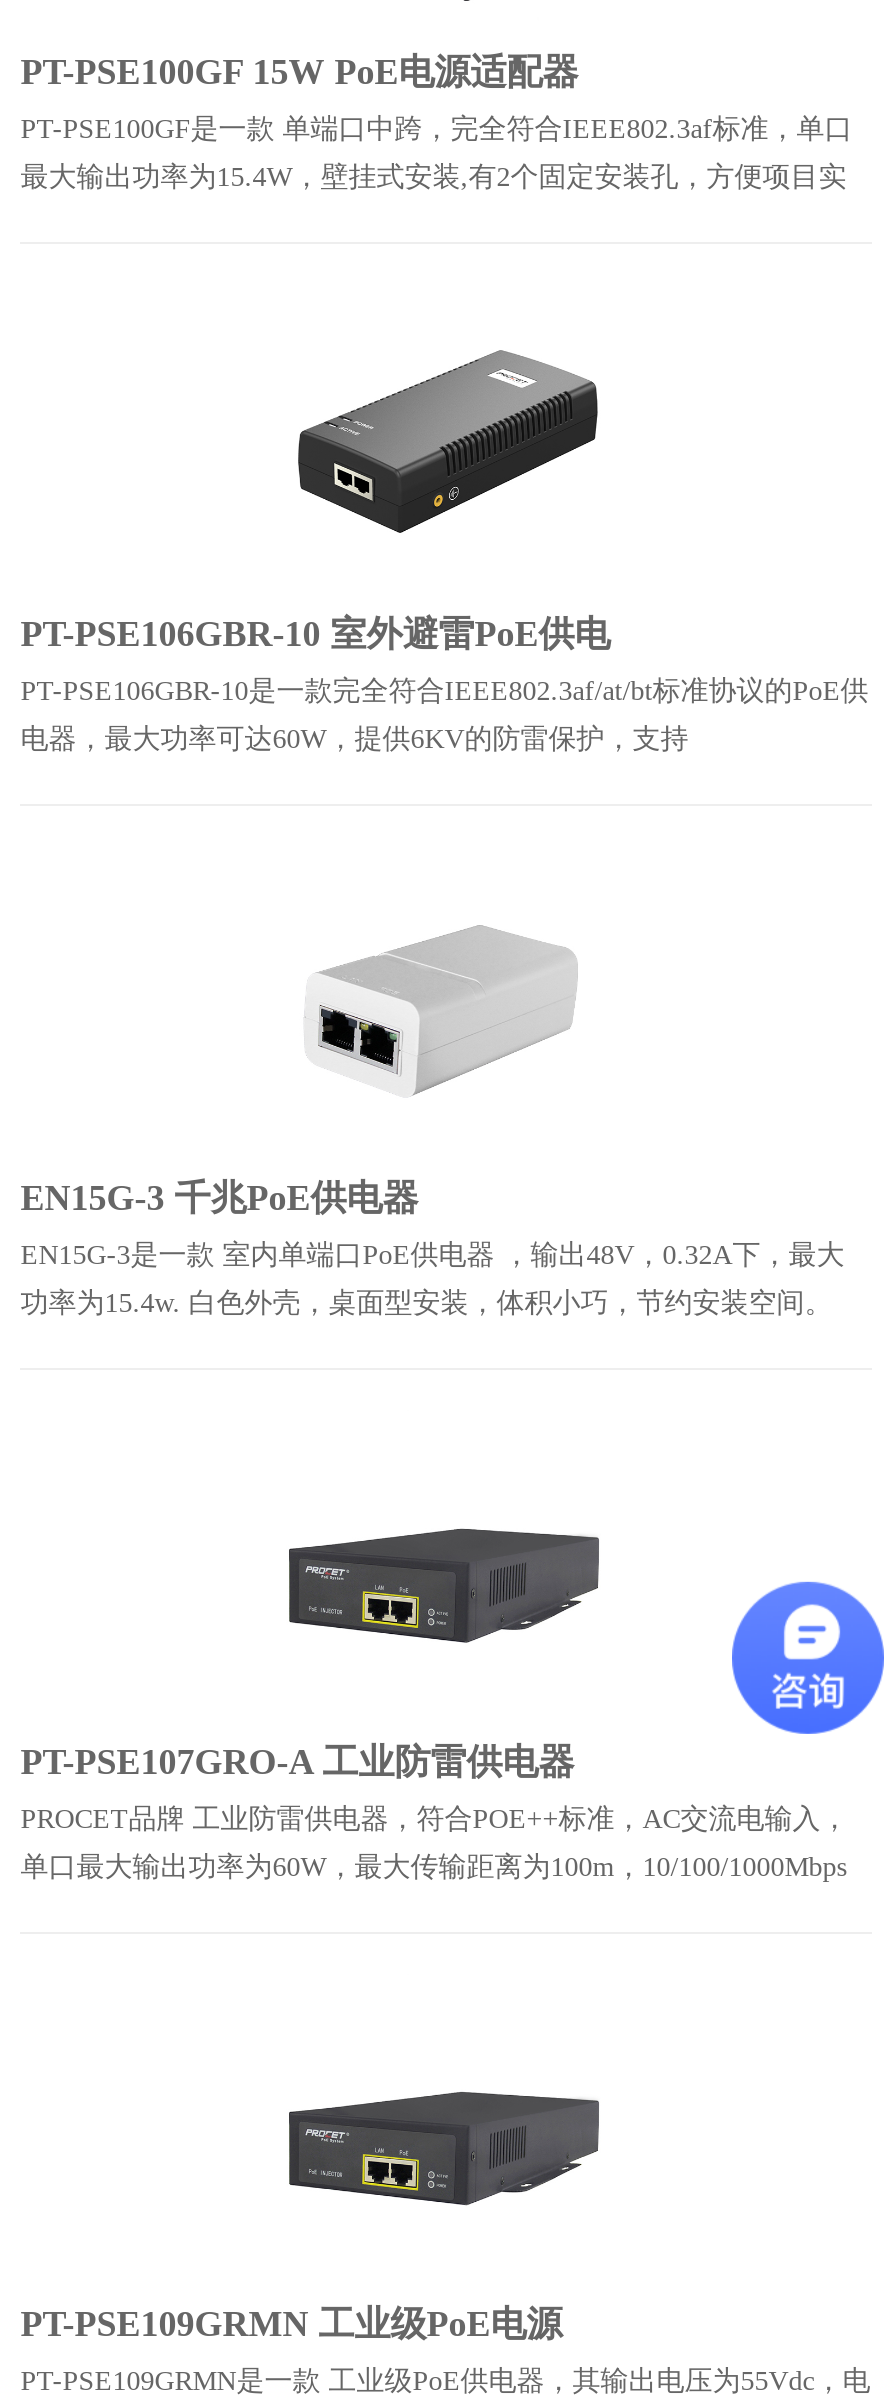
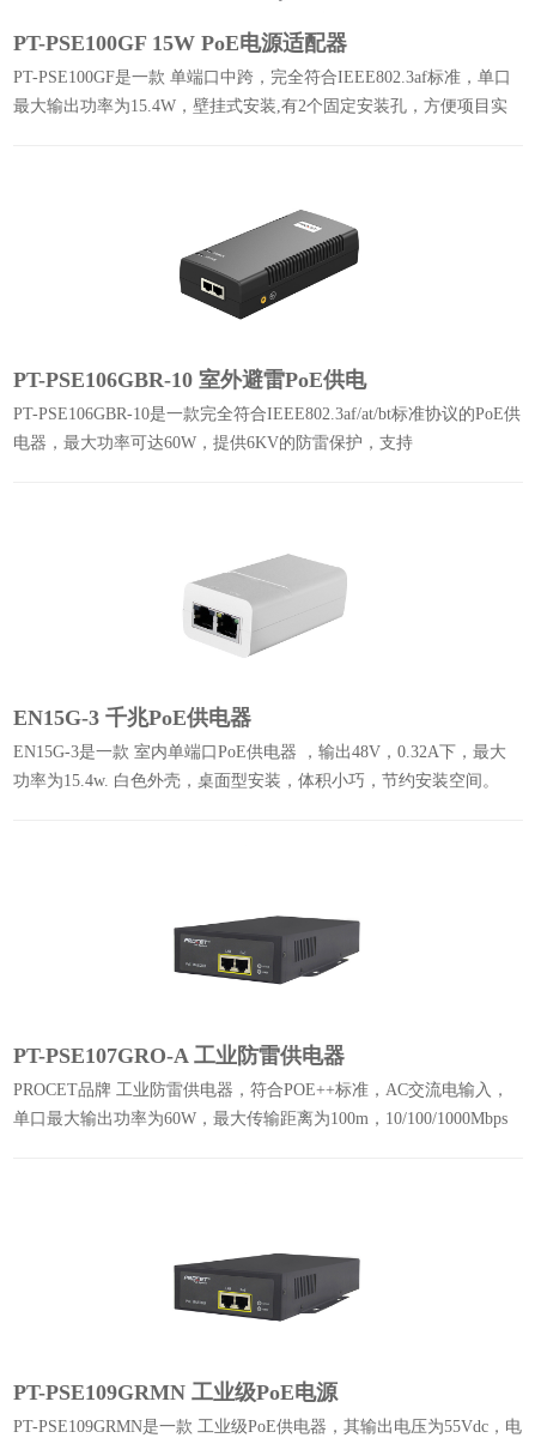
- [image]
